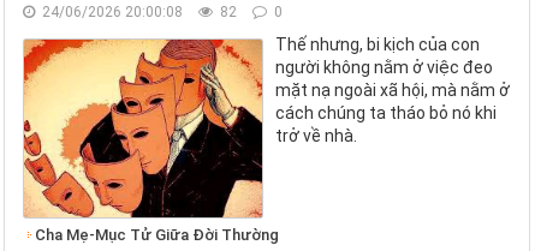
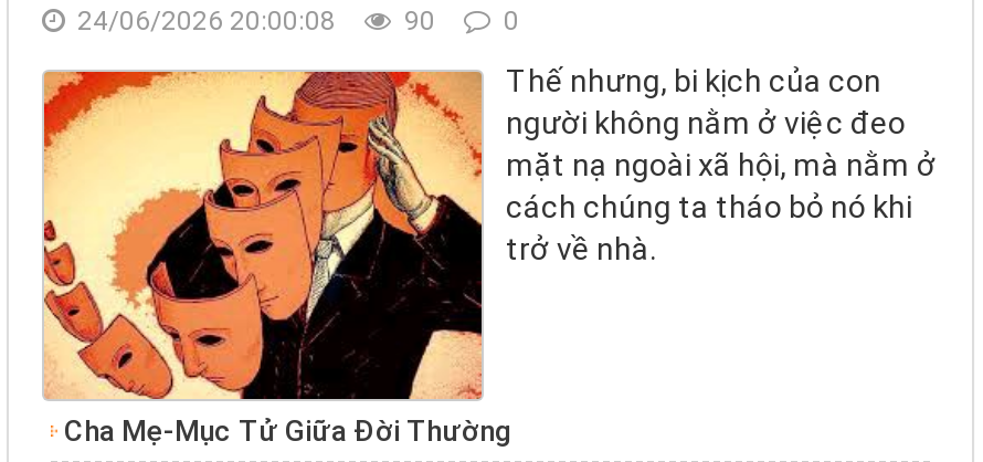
- 24/06/2026 20:00:08 82 0
+ 24/06/2026 20:00:08 90 0
